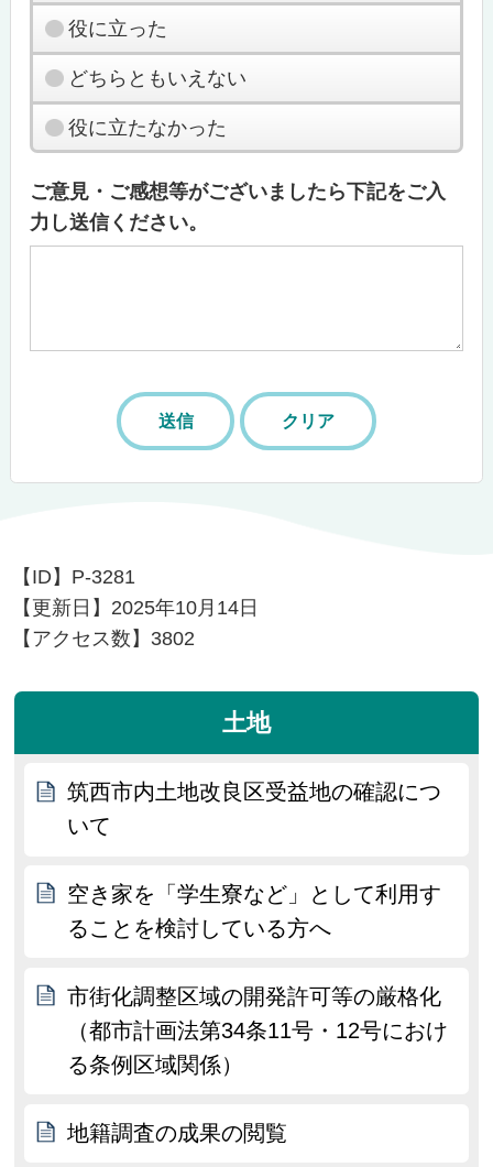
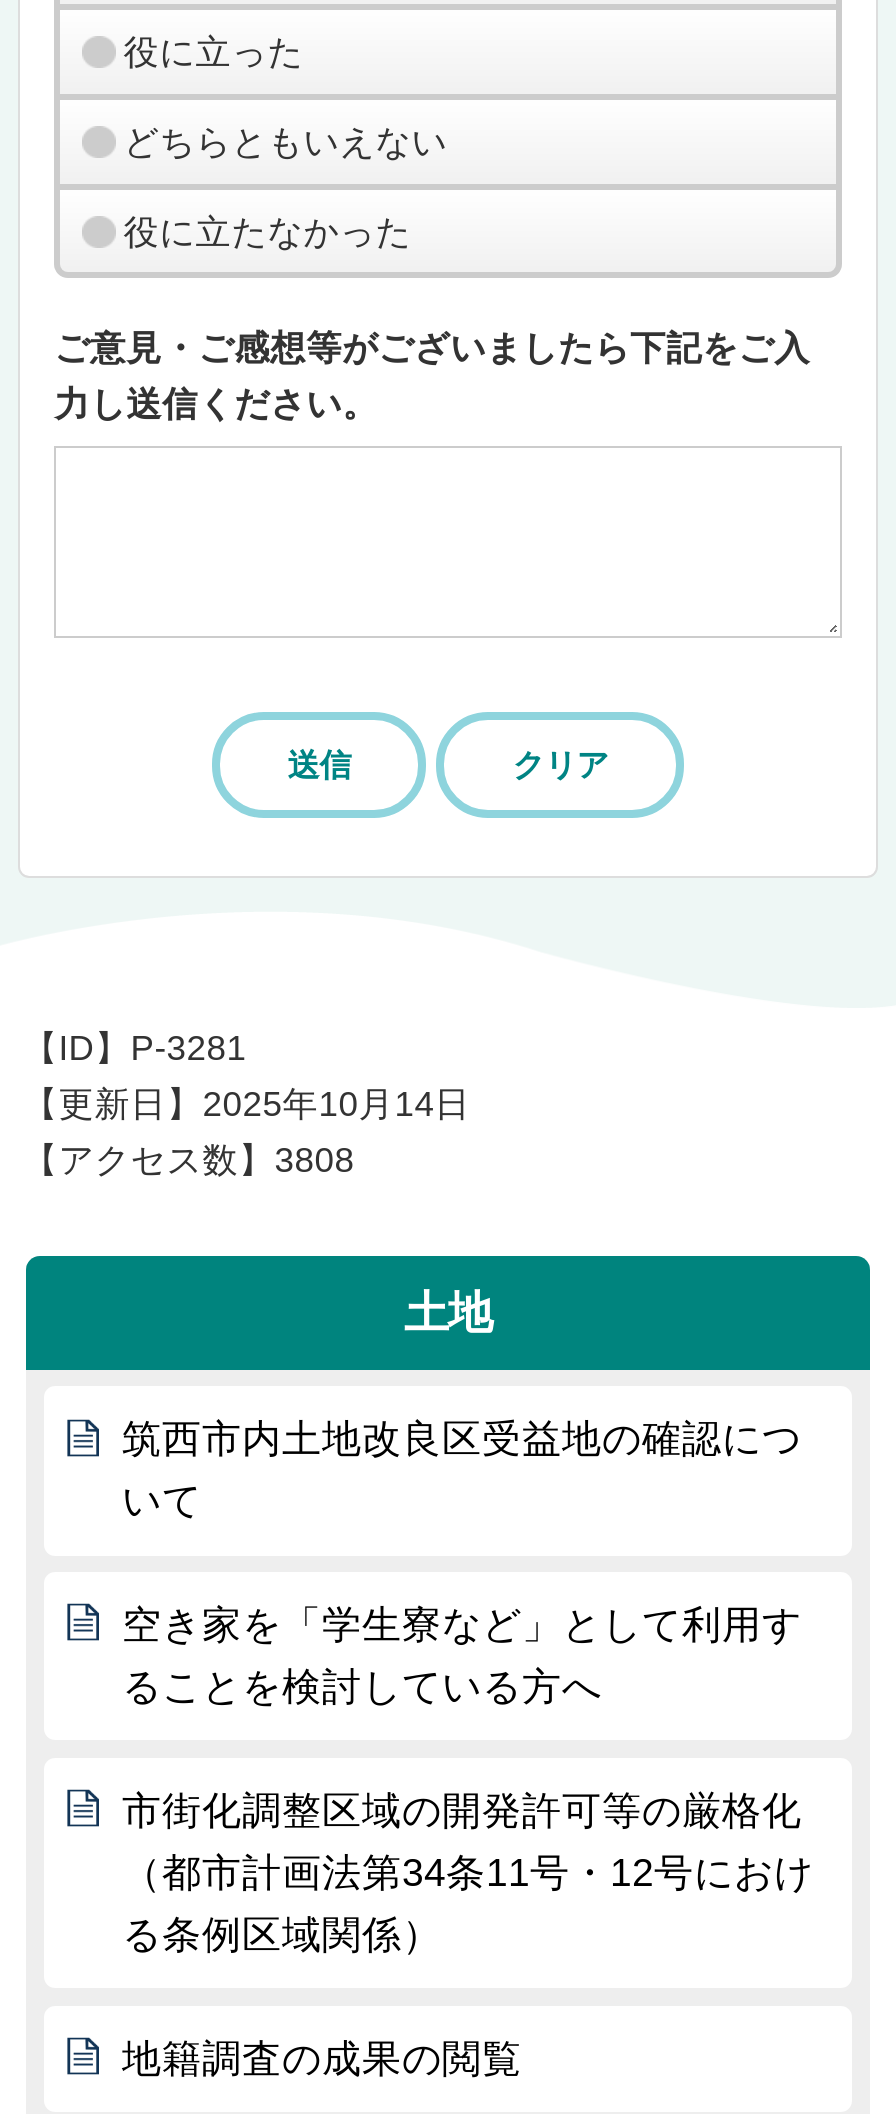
- 【アクセス数】3802
+ 【アクセス数】3808
